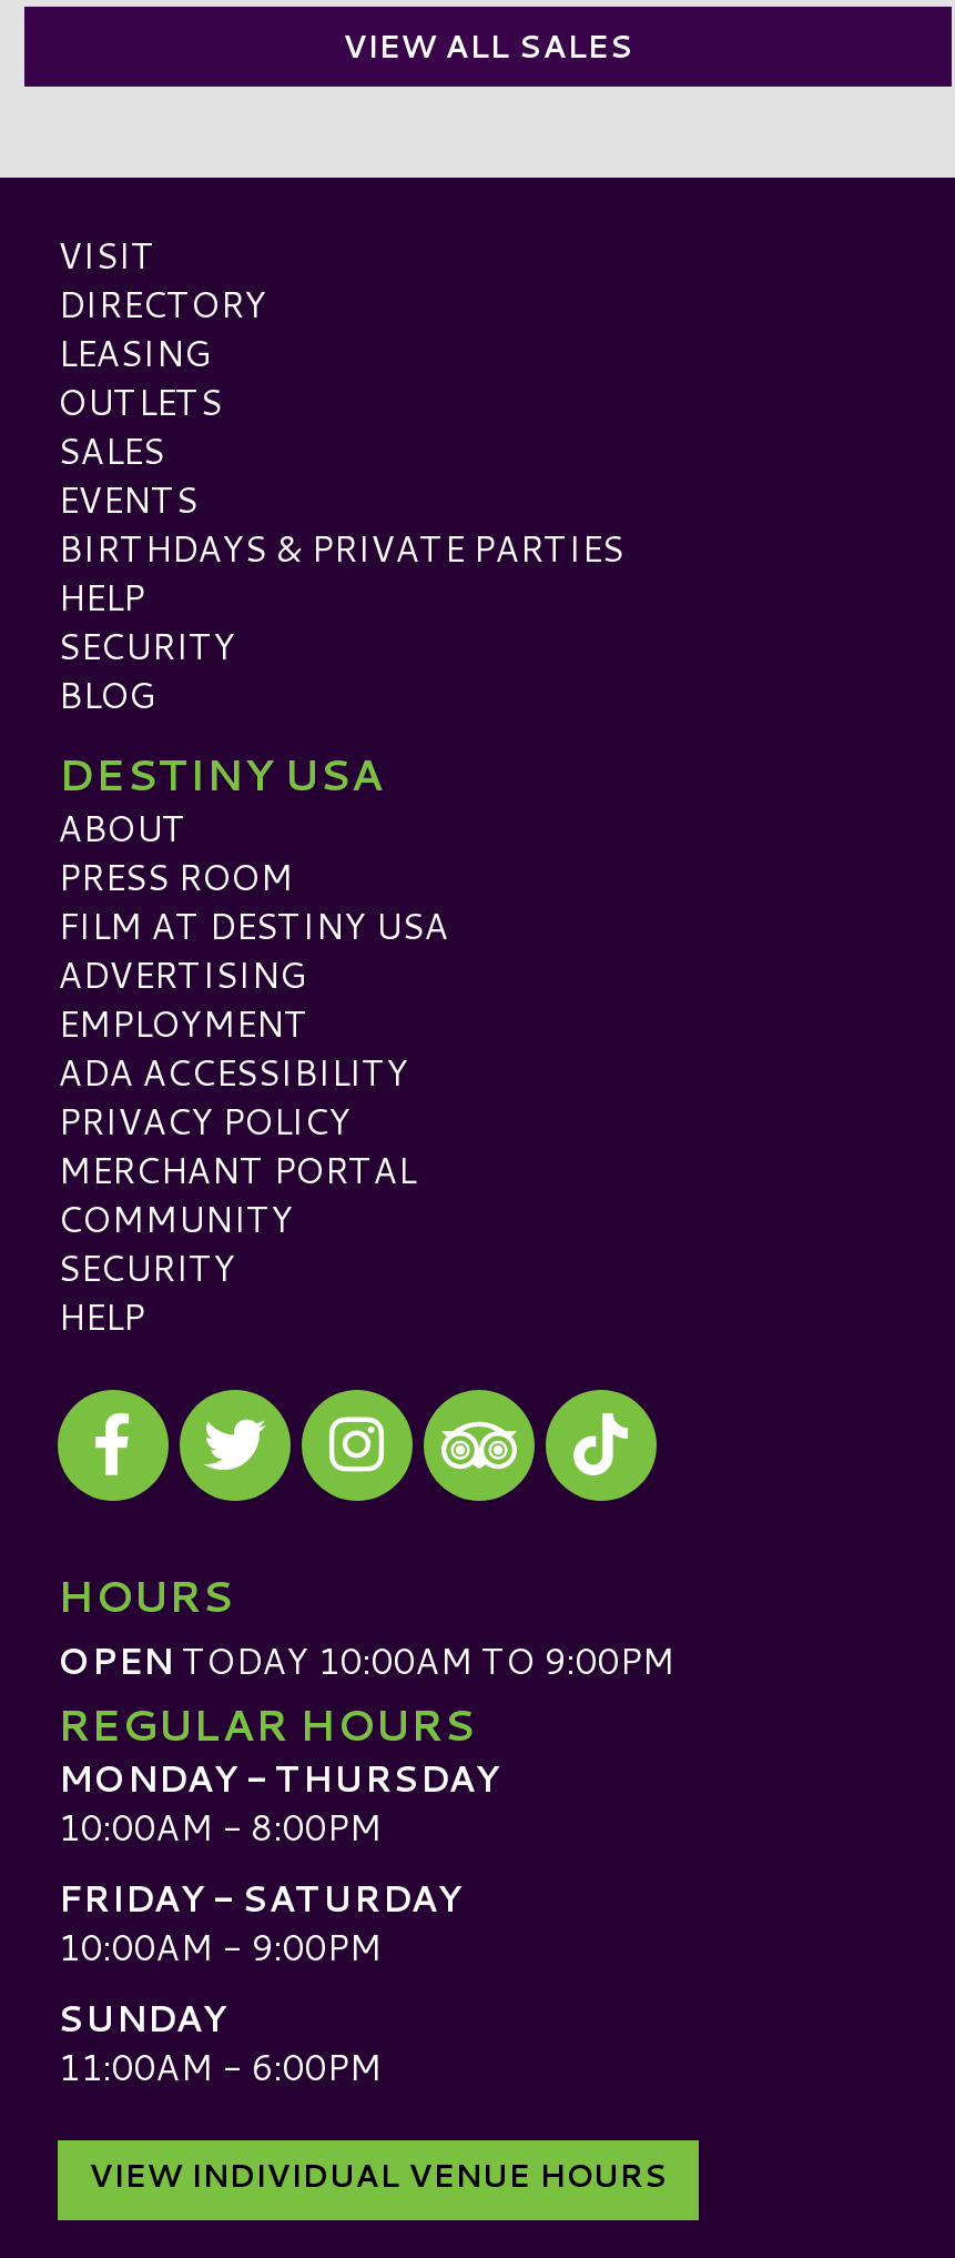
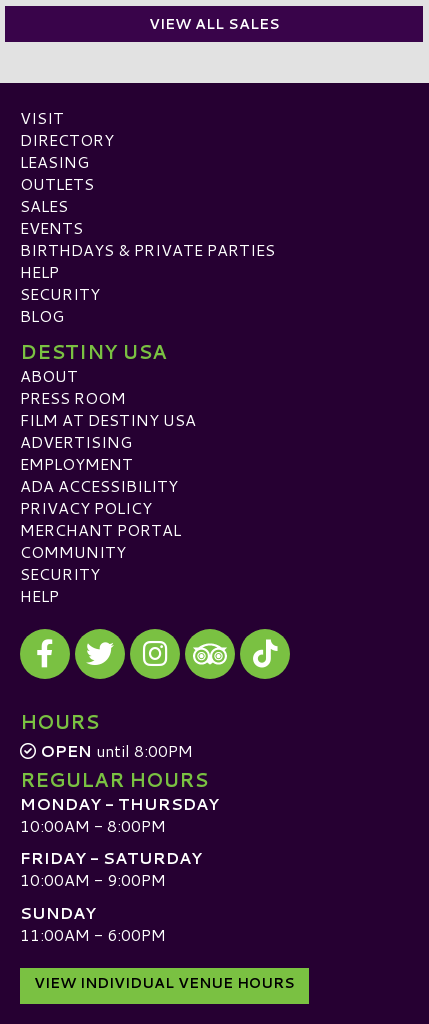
- OPEN TODAY 10:00AM TO 9:00PM
+ OPEN until 8:00PM
